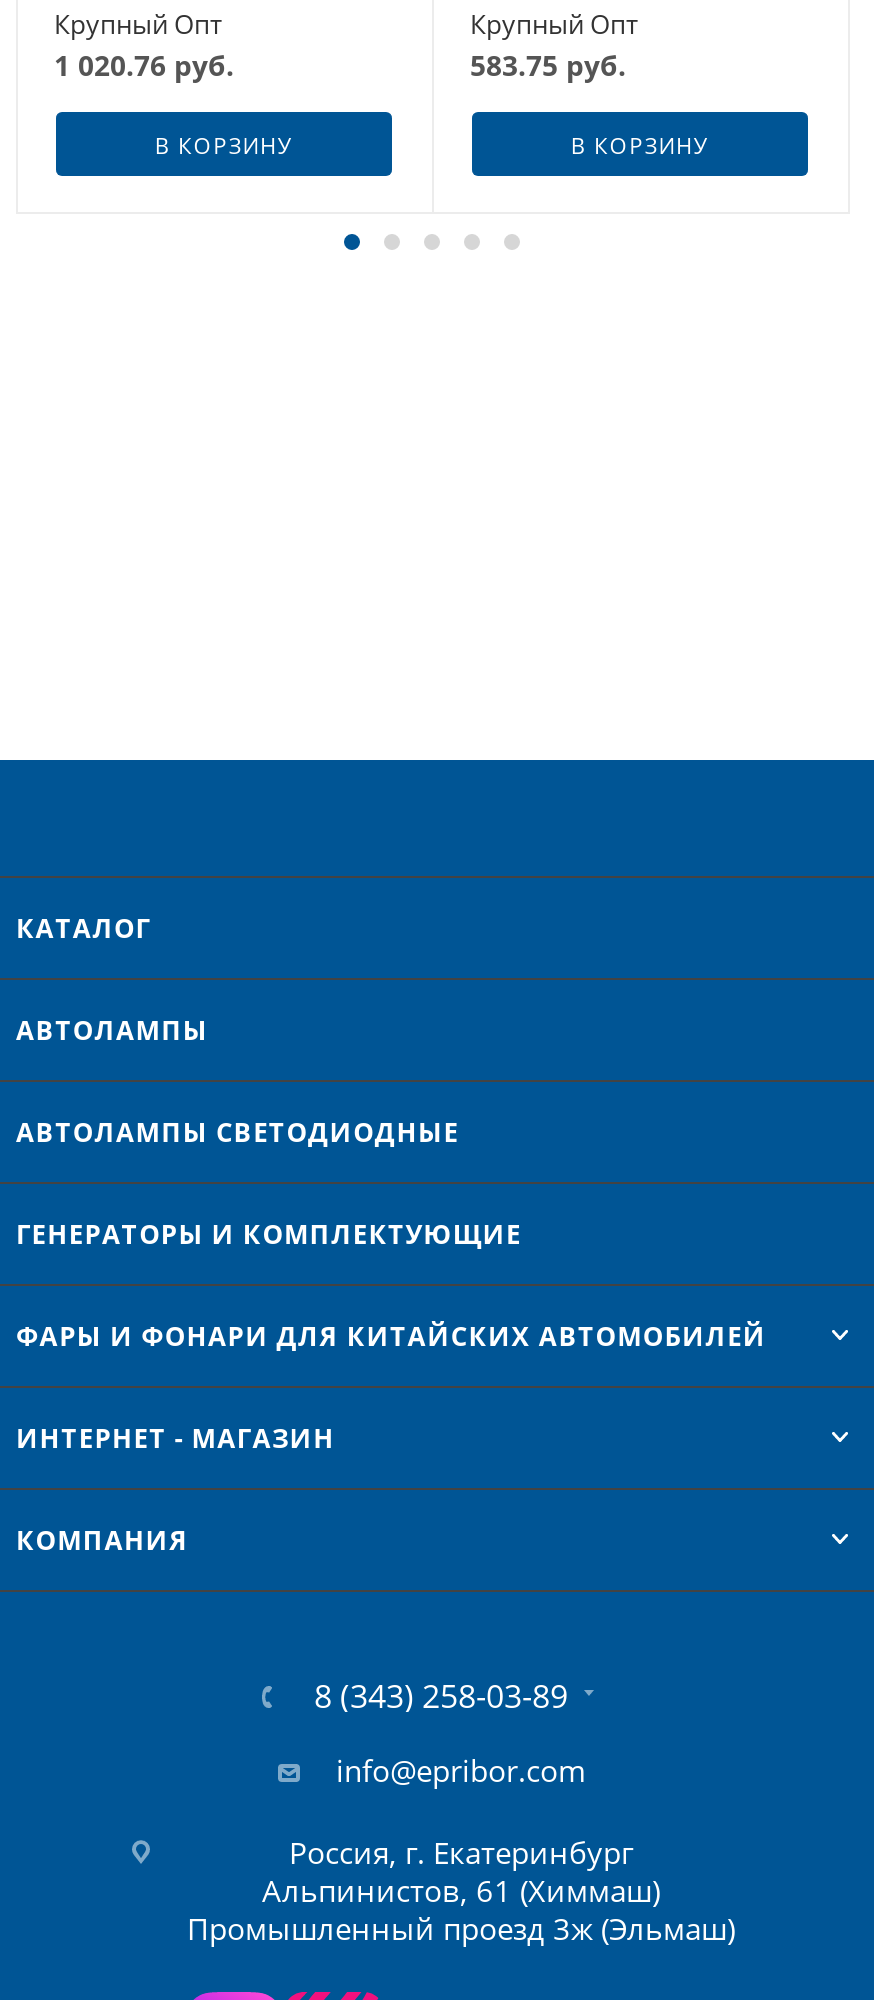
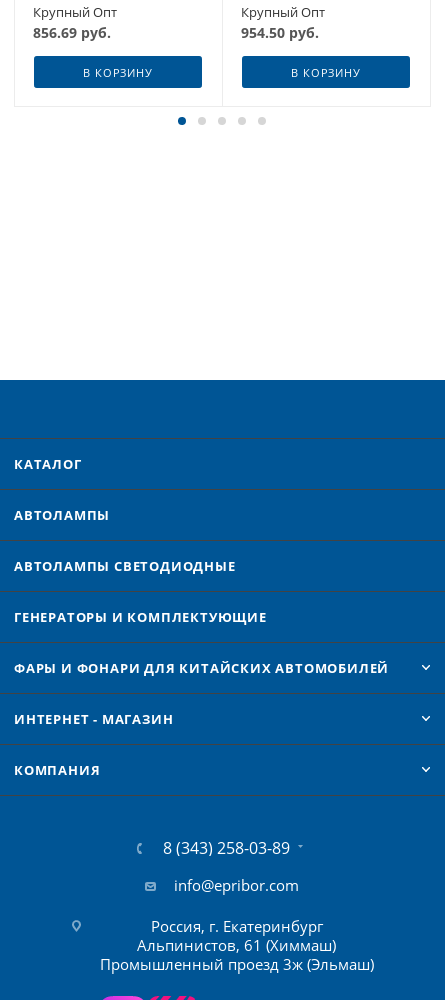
- 1 020.76 руб.
+ 856.69 руб.

- 583.75 руб.
+ 954.50 руб.
